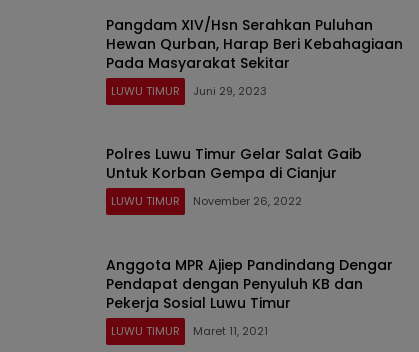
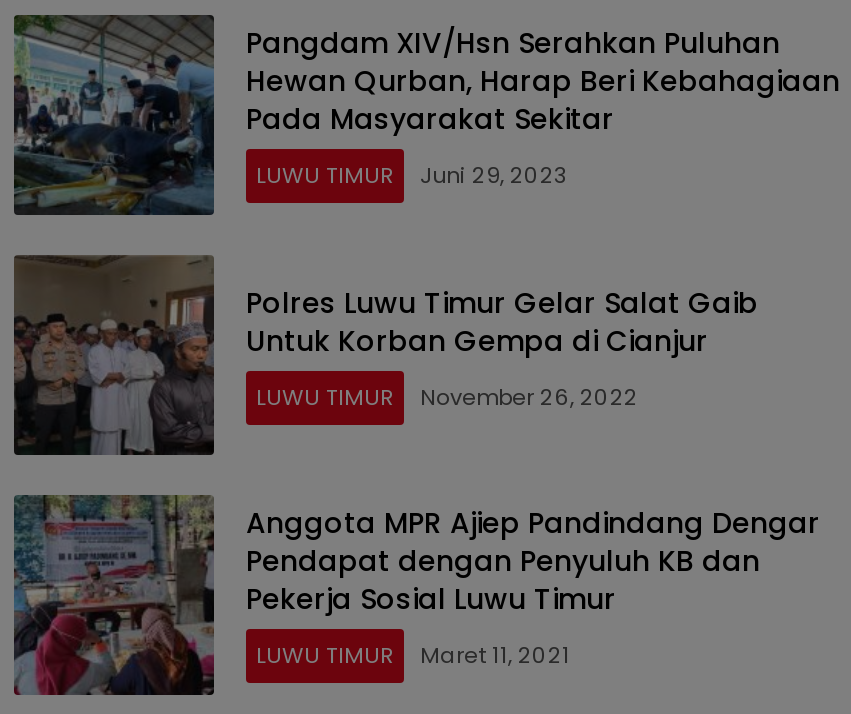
+ [image]

+ [image]

+ [image]
